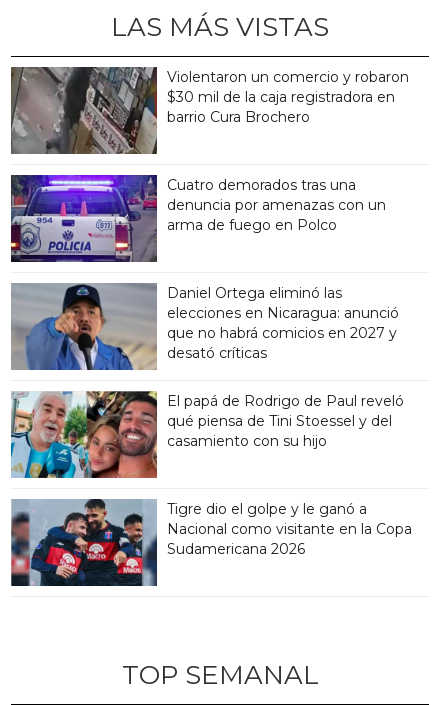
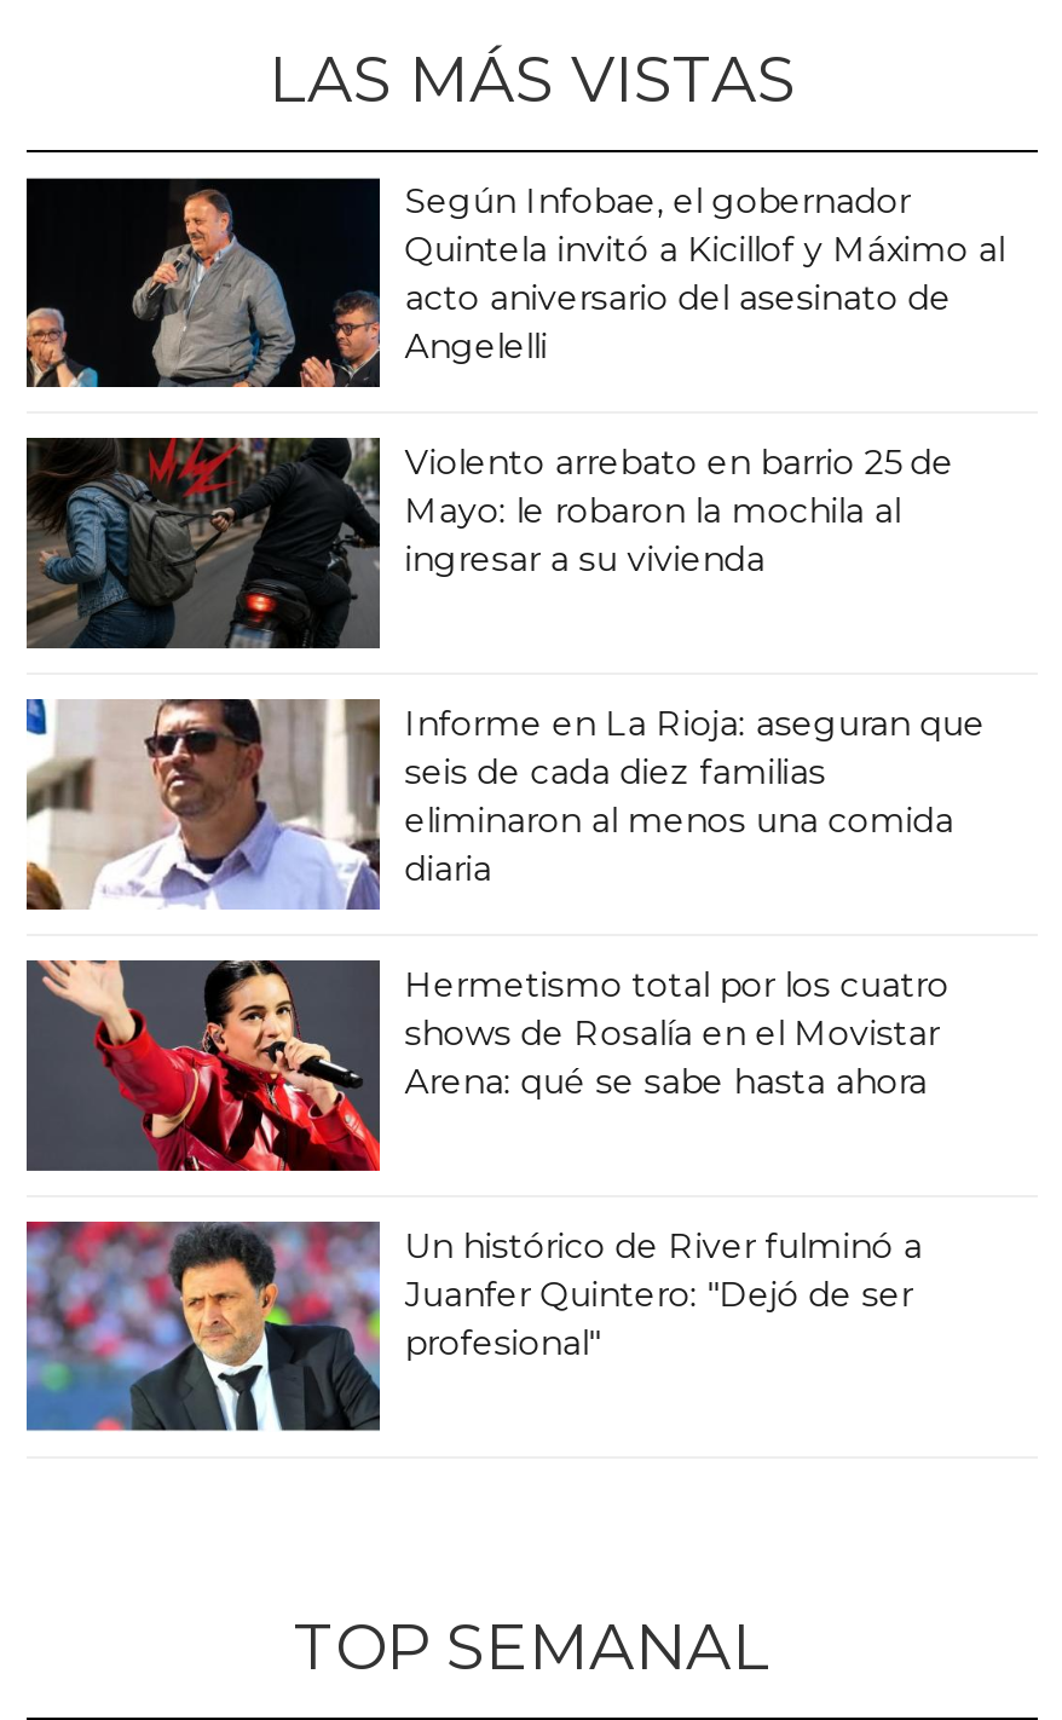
- [image]
- Violentaron un comercio y robaron
- $30 mil de la caja registradora en
- barrio Cura Brochero
+ [image]
+ Según Infobae, el gobernador
+ Quintela invitó a Kicillof y Máximo al
+ acto aniversario del asesinato de
+ Angelelli

- [image]
- Cuatro demorados tras una
- denuncia por amenazas con un
- arma de fuego en Polco
+ [image]
+ Violento arrebato en barrio 25 de
+ Mayo: le robaron la mochila al
+ ingresar a su vivienda

- [image]
- Daniel Ortega eliminó las
- elecciones en Nicaragua: anunció
- que no habrá comicios en 2027 y
- desató críticas
+ [image]
+ Informe en La Rioja: aseguran que
+ seis de cada diez familias
+ eliminaron al menos una comida
+ diaria

- [image]
- El papá de Rodrigo de Paul reveló
- qué piensa de Tini Stoessel y del
- casamiento con su hijo
+ [image]
+ Hermetismo total por los cuatro
+ shows de Rosalía en el Movistar
+ Arena: qué se sabe hasta ahora

- [image]
- Tigre dio el golpe y le ganó a
- Nacional como visitante en la Copa
- Sudamericana 2026
+ [image]
+ Un histórico de River fulminó a
+ Juanfer Quintero: "Dejó de ser
+ profesional"
